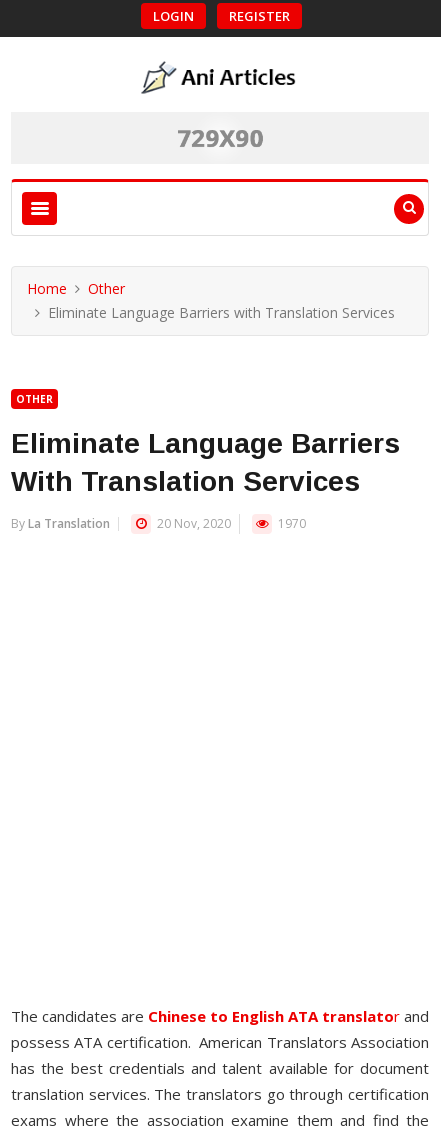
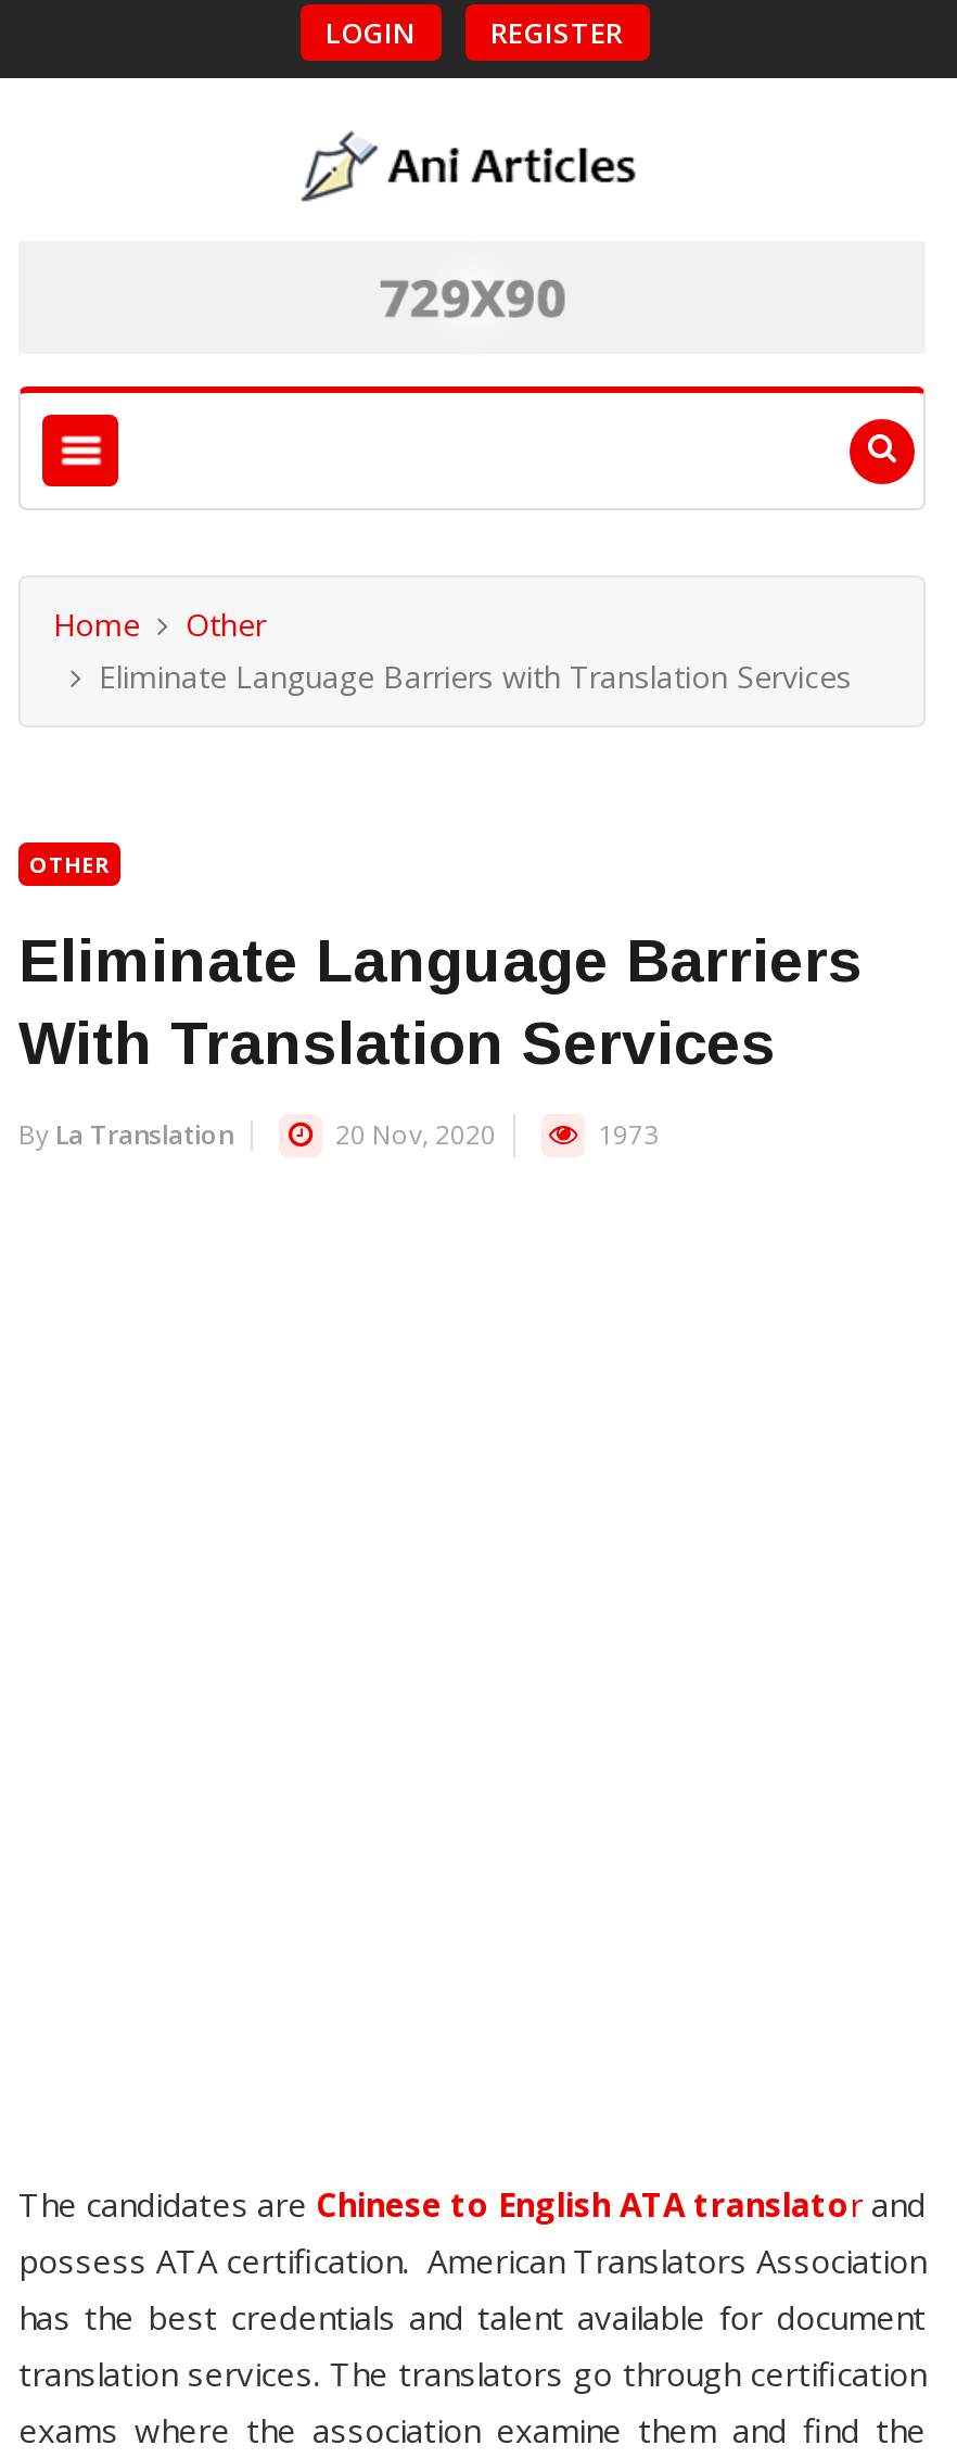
- 1970
+ 1973
